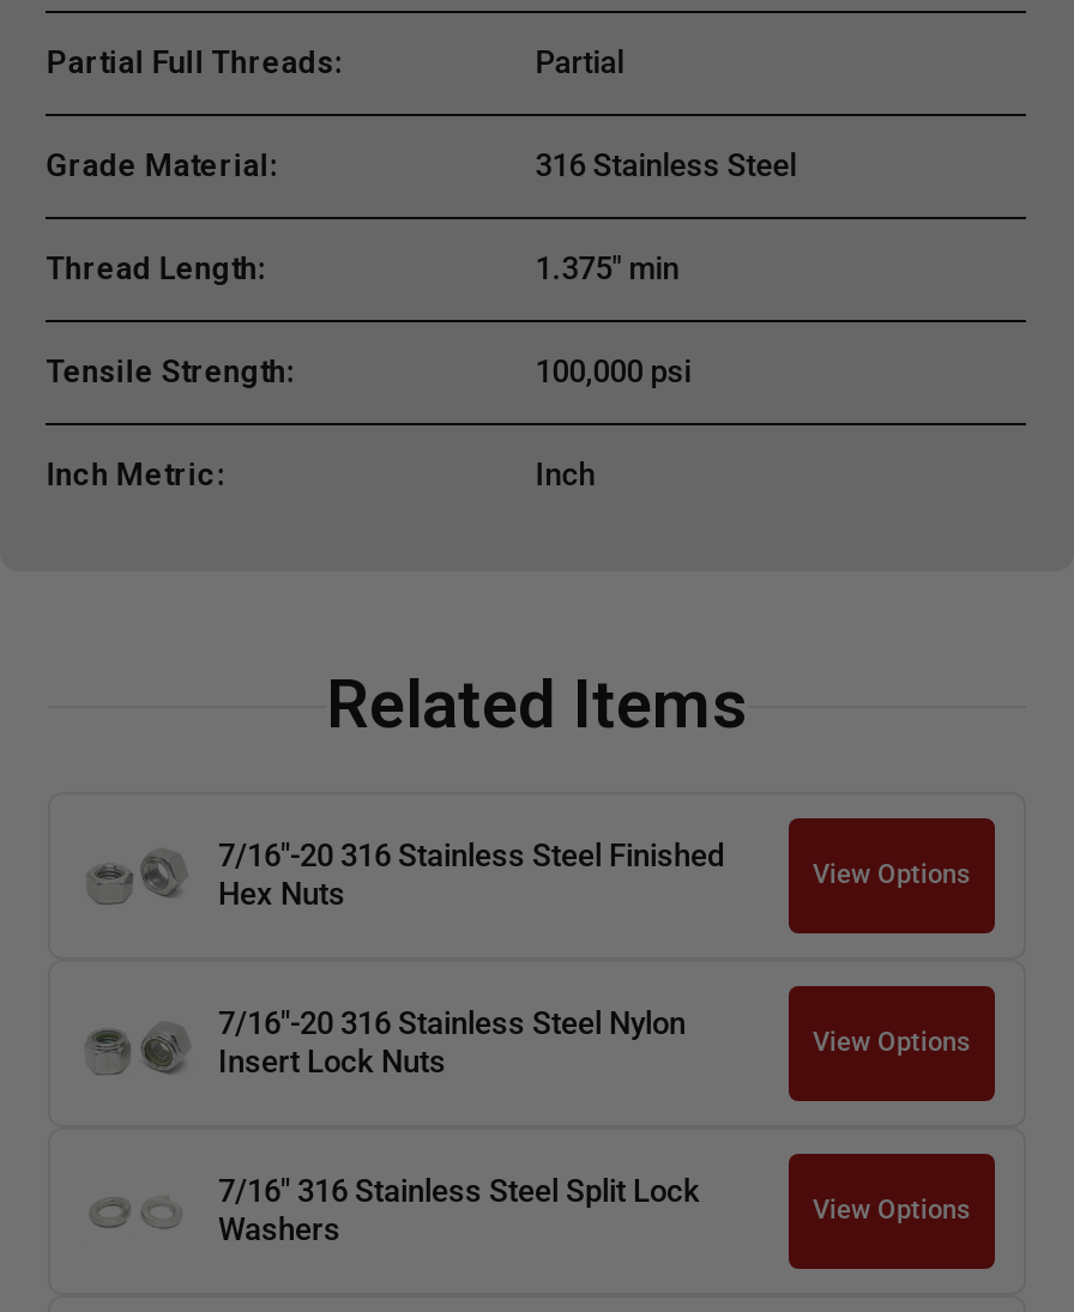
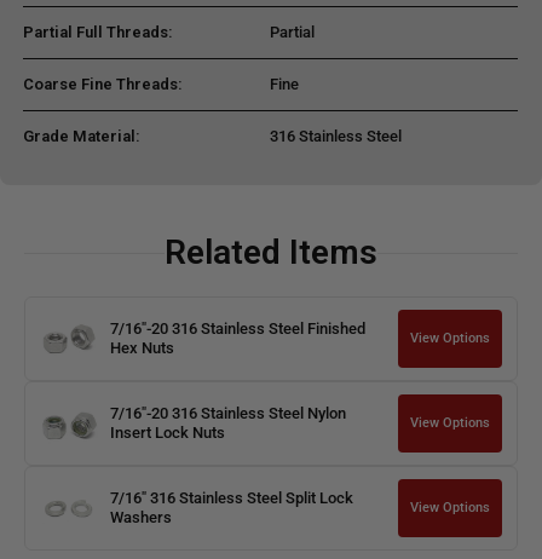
+ Coarse Fine Threads:
+ Fine

moved down: Grade Material: | 316 Stainless Steel

- Thread Length:
- 1.375" min
- Tensile Strength:
- 100,000 psi
- Inch Metric:
- Inch
